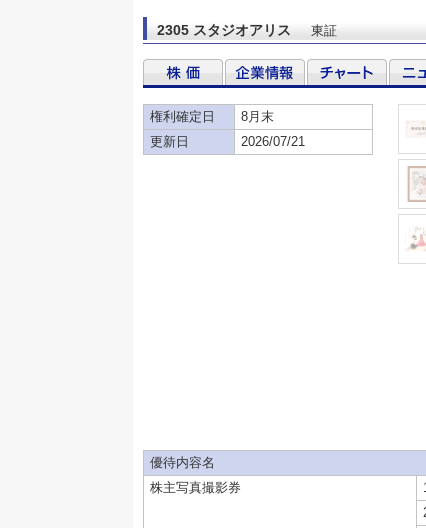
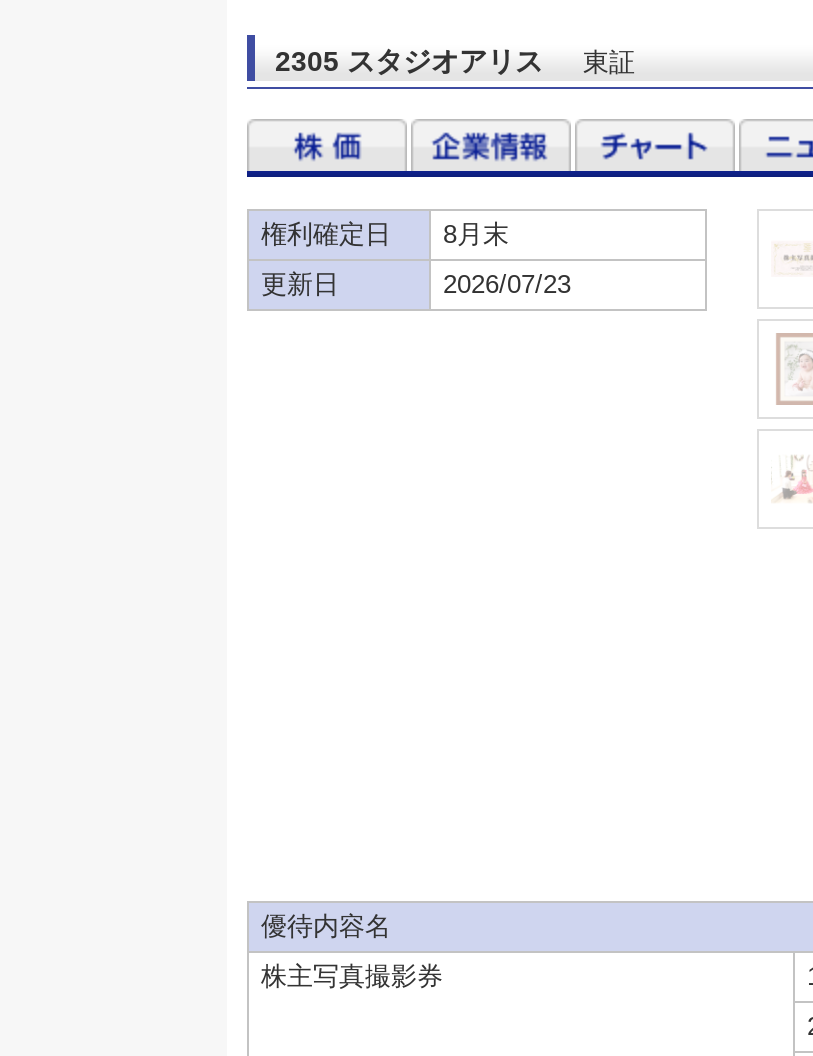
- 2026/07/21
+ 2026/07/23
